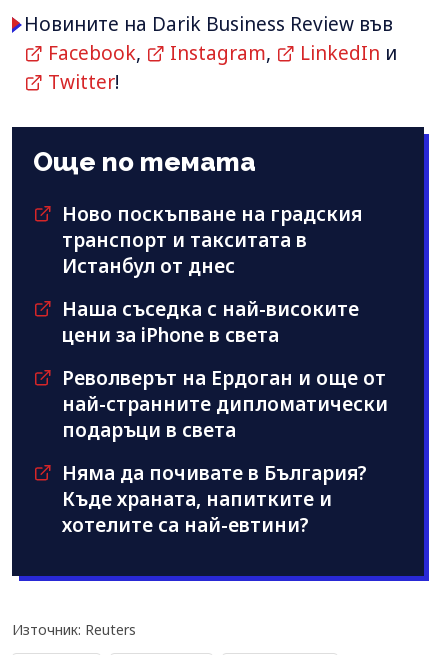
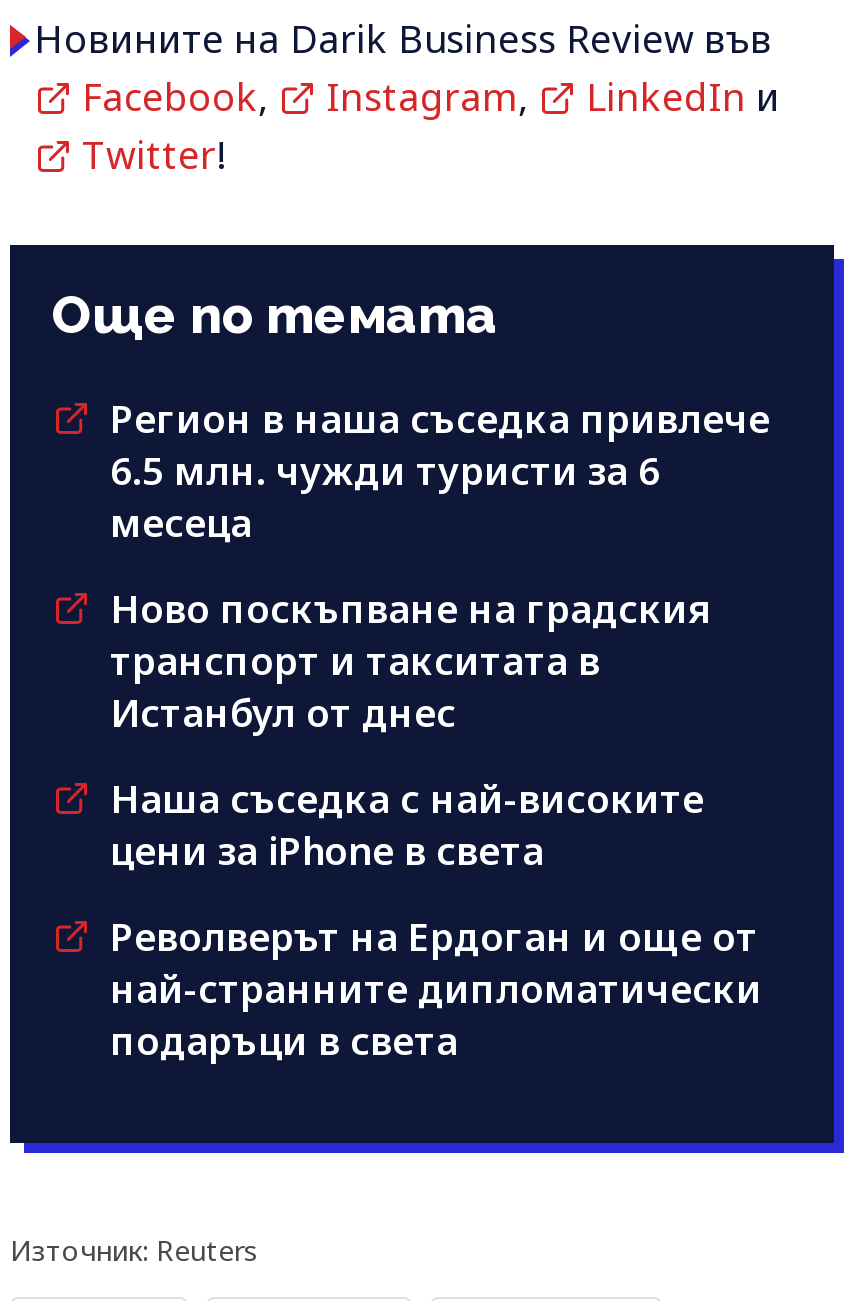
+ Регион в наша съседка привлече
+ 6.5 млн. чужди туристи за 6
+ месеца

moved down: Ново поскъпване на градския | транспорт и такситата в | Истанбул от днес | Наша съседка с най-високите | цени за iPhone в света | Револверът на Ердоган и още от | най-странните дипломатически | подаръци в света

- Няма да почивате в България?
- Къде храната, напитките и
- хотелите са най-евтини?
